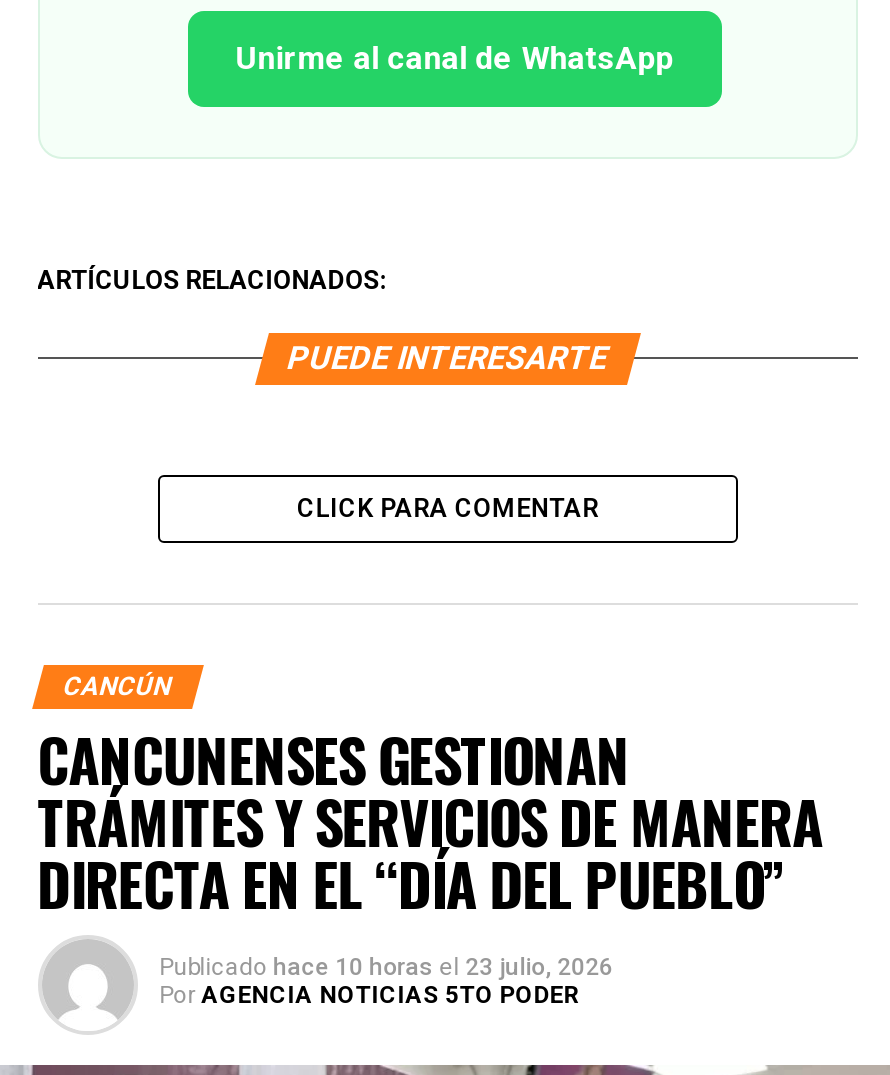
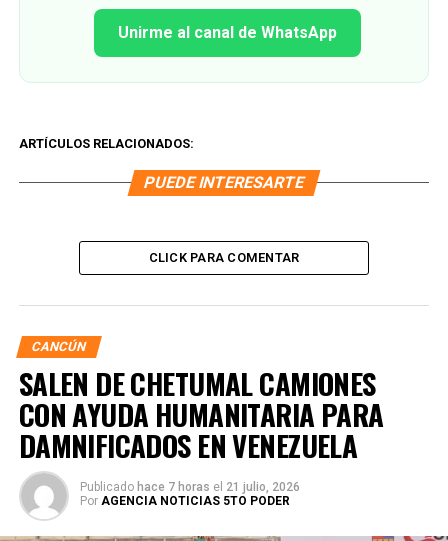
- CANCUNENSES GESTIONAN
- TRÁMITES Y SERVICIOS DE MANERA
- DIRECTA EN EL “DÍA DEL PUEBLO”
- Publicado hace 10 horas el 23 julio, 2026
+ SALEN DE CHETUMAL CAMIONES
+ CON AYUDA HUMANITARIA PARA
+ DAMNIFICADOS EN VENEZUELA
+ Publicado hace 7 horas el 21 julio, 2026
